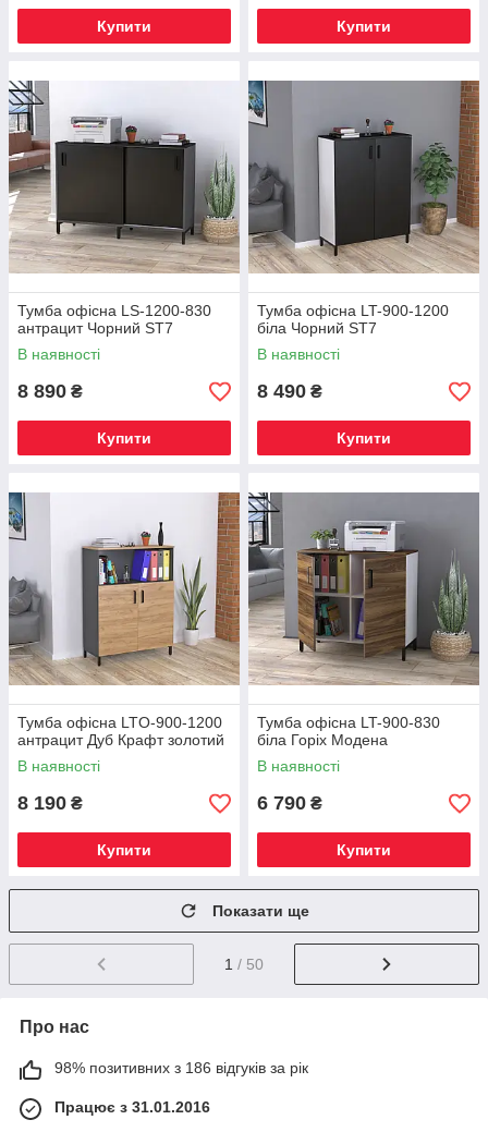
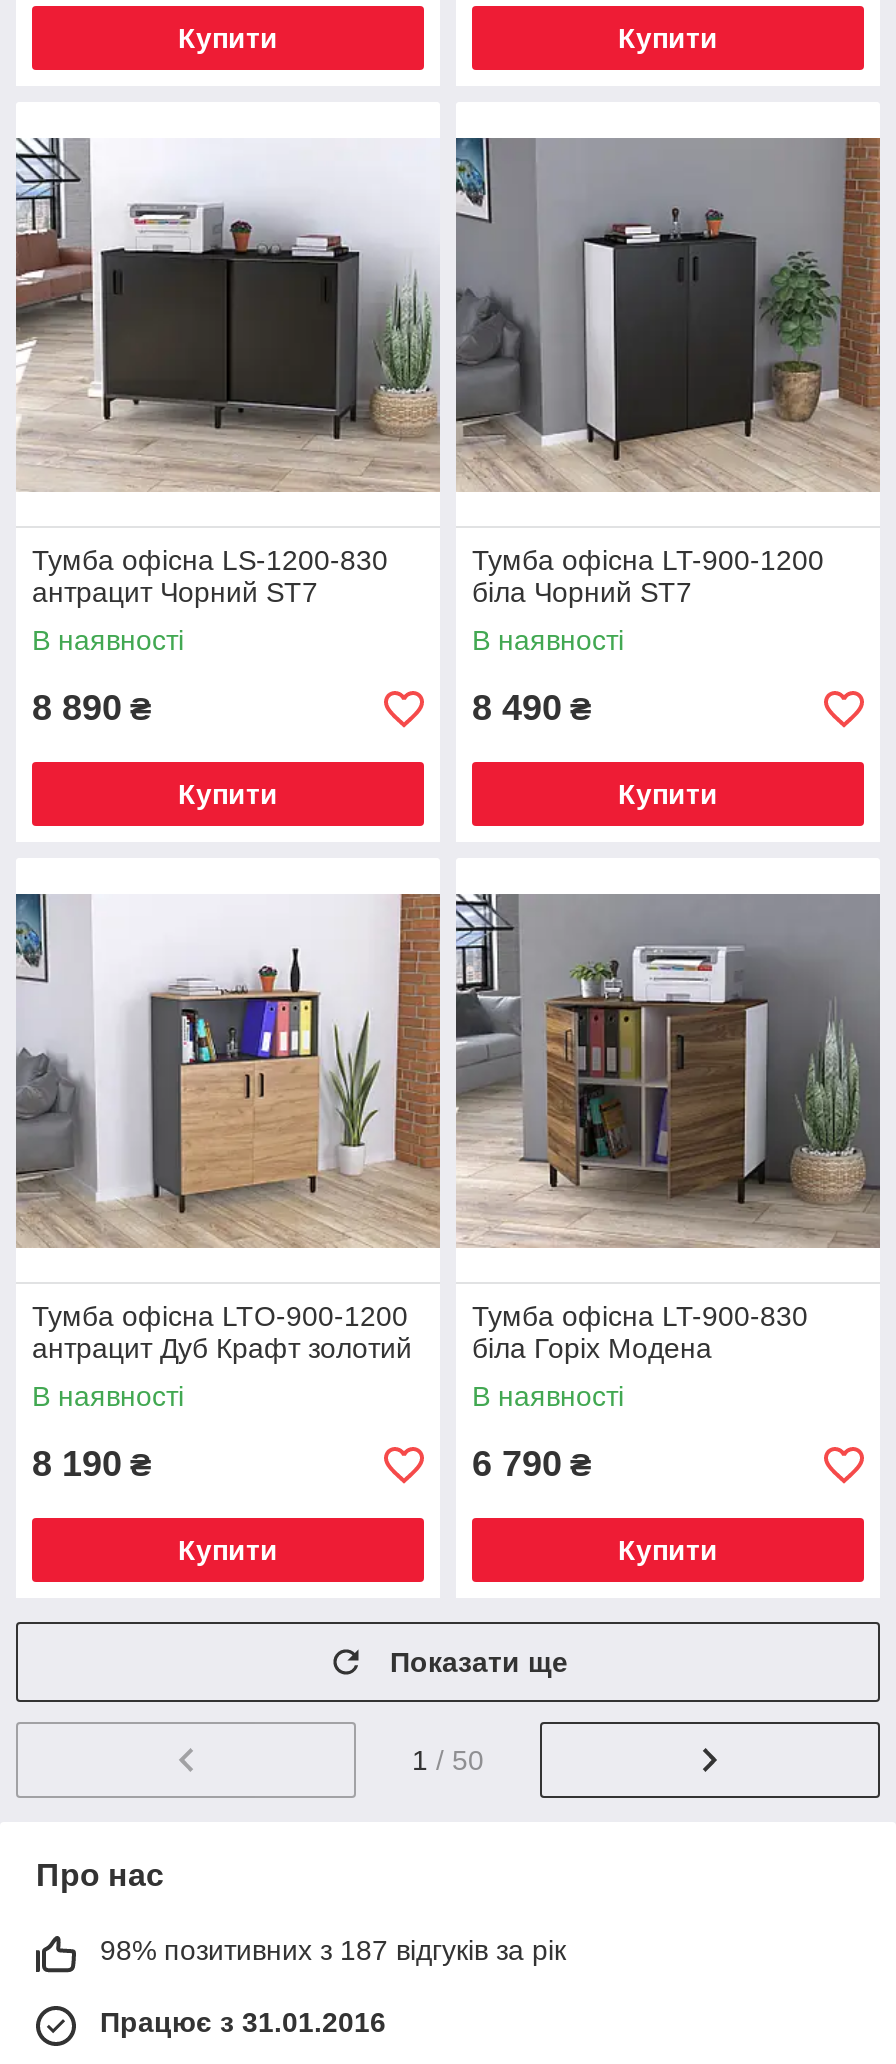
- 98% позитивних з 186 відгуків за рік
+ 98% позитивних з 187 відгуків за рік
